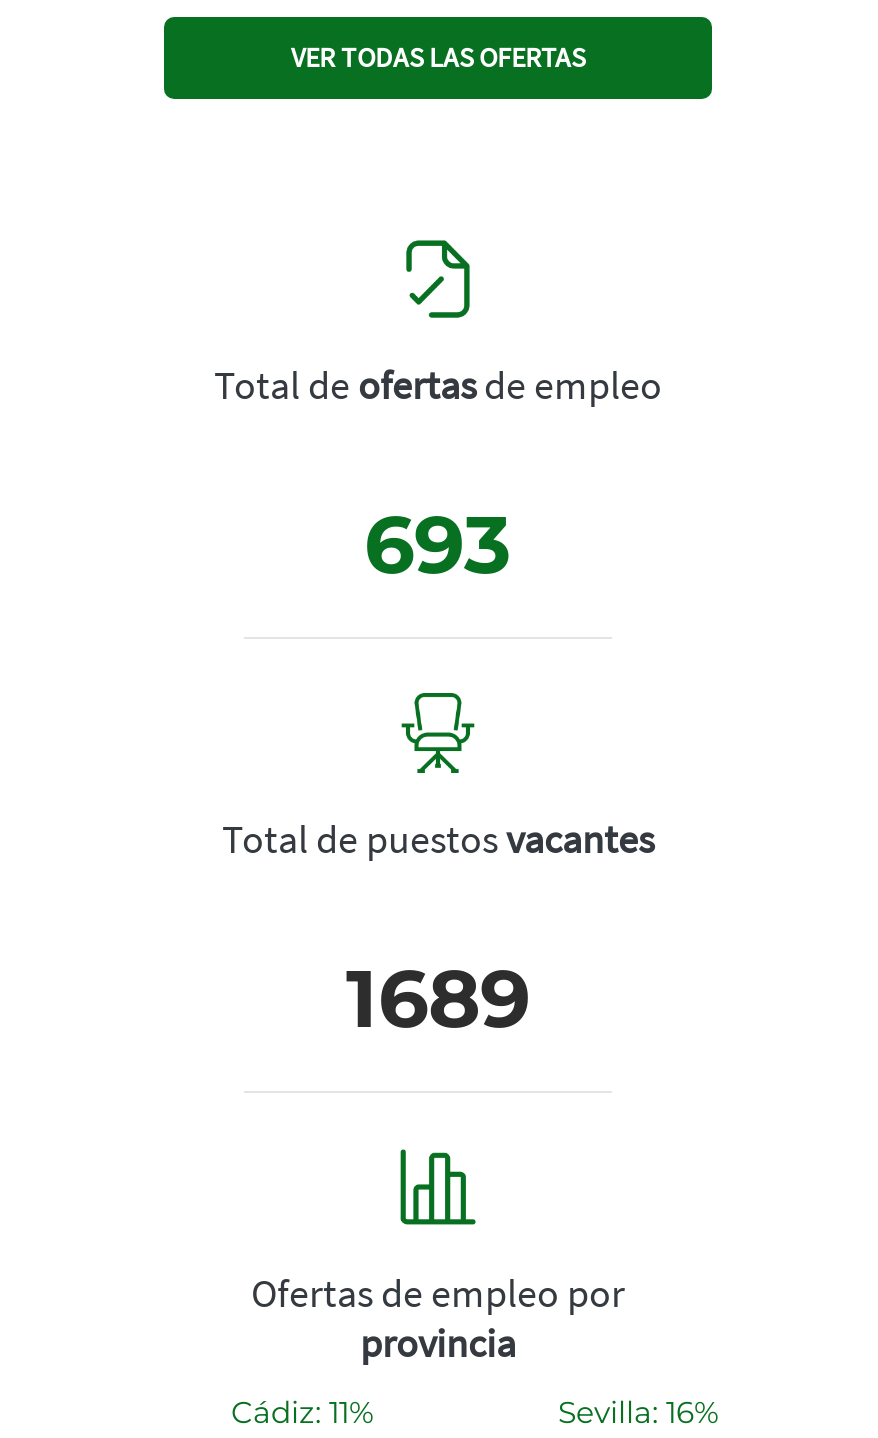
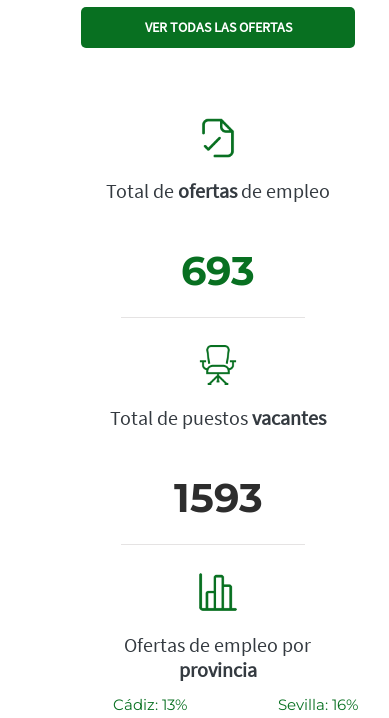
- 1689
+ 1593

- Cádiz: 11%
+ Cádiz: 13%
